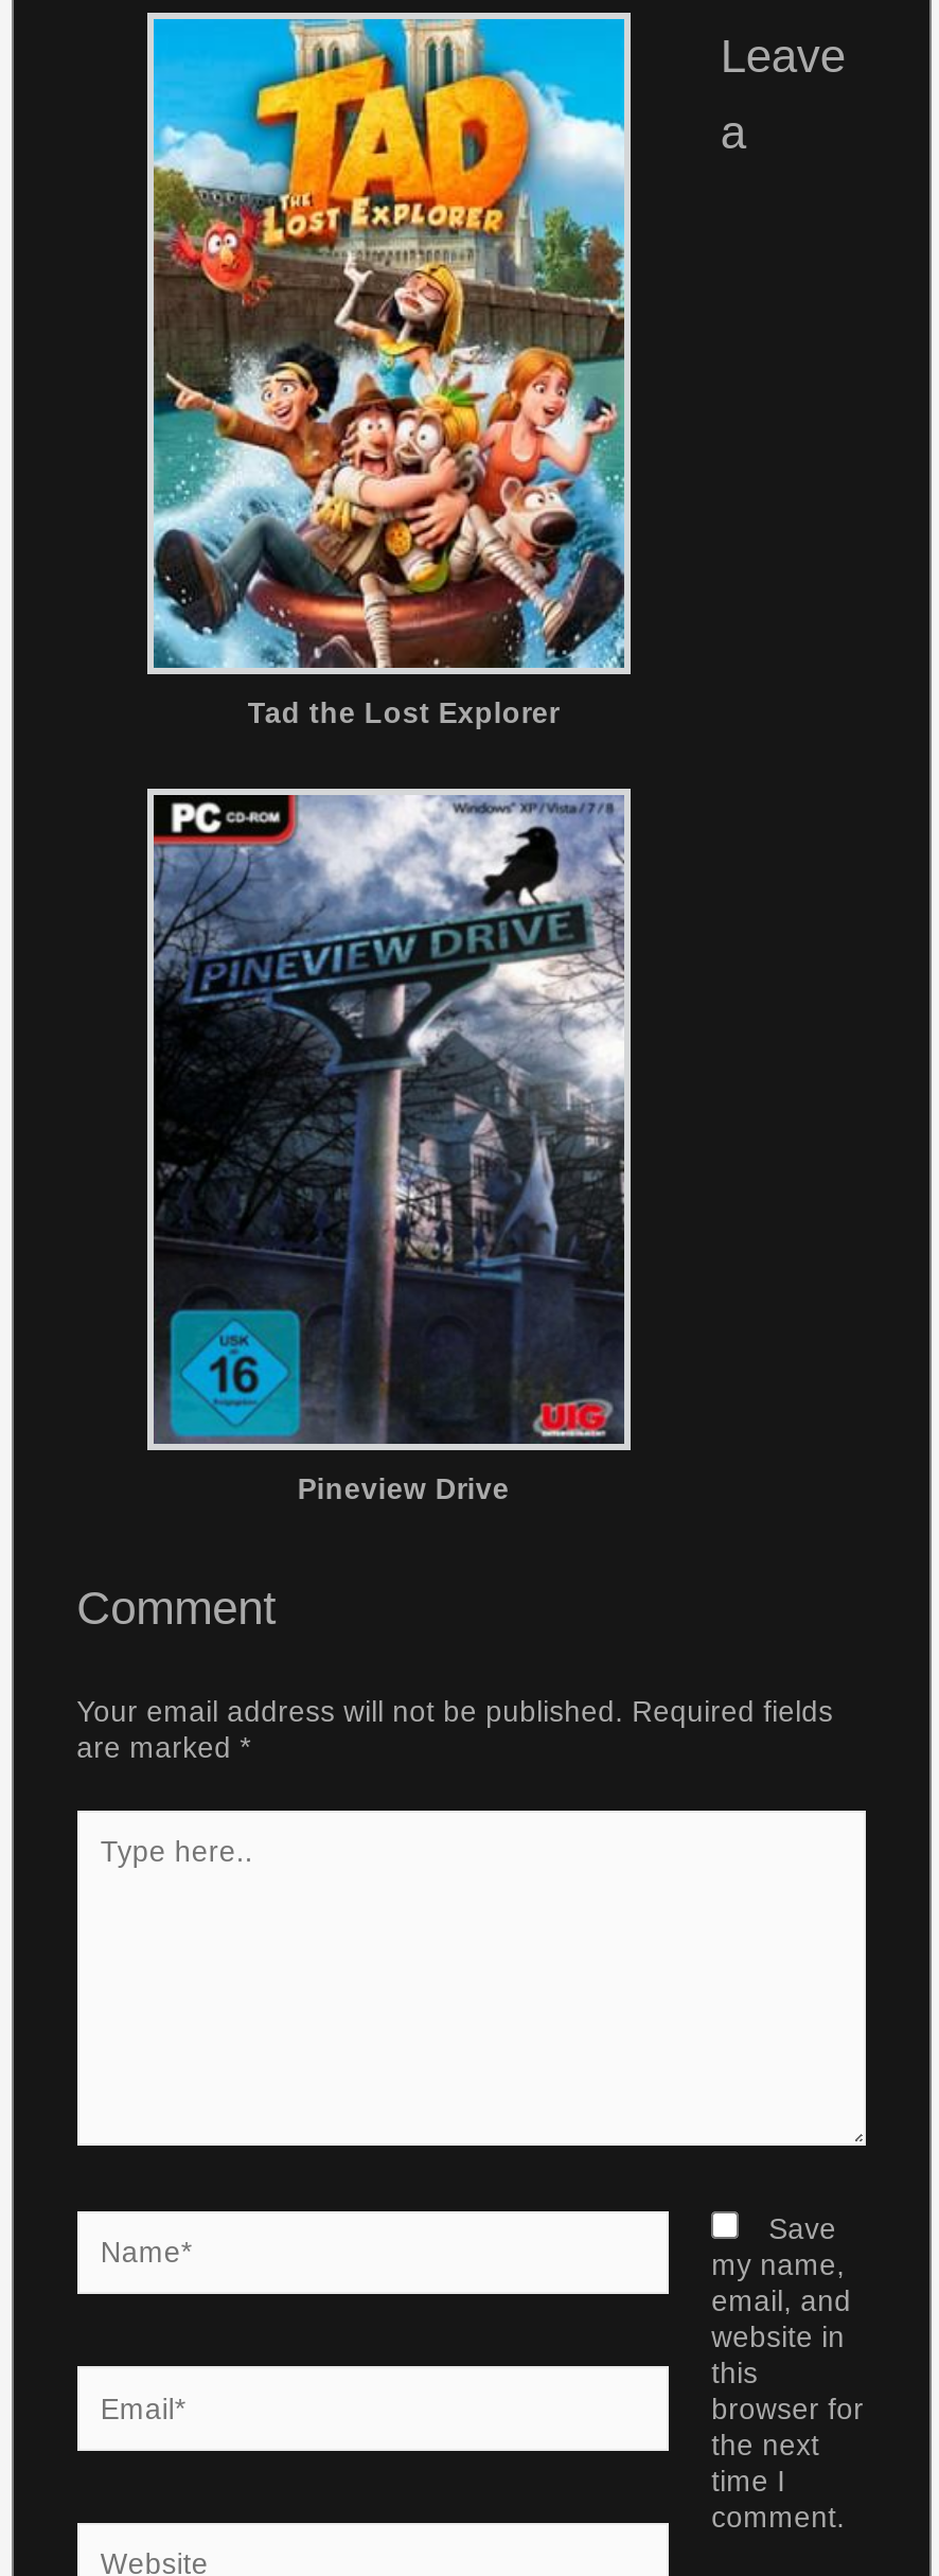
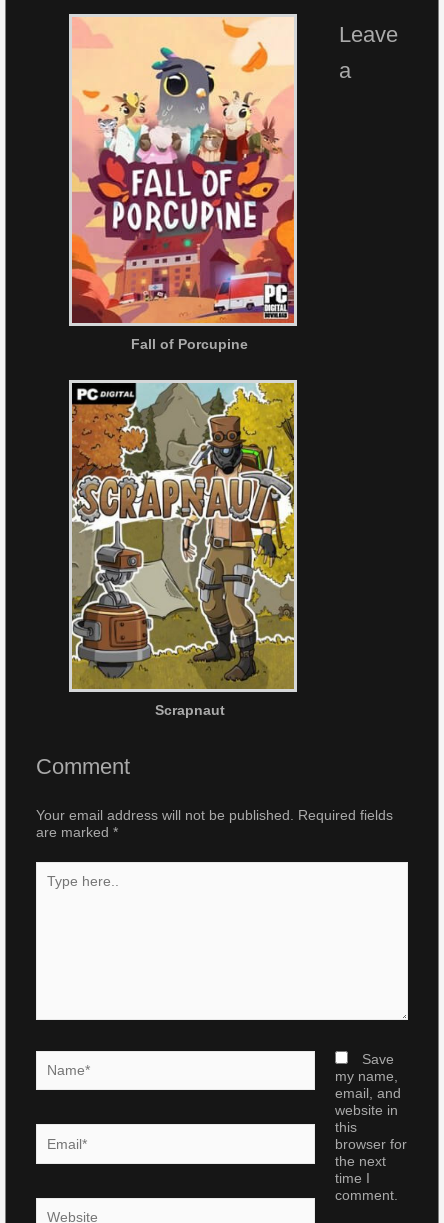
- [image]
- Tad the Lost Explorer
+ [image]
+ Fall of Porcupine

- [image]
- Pineview Drive
+ [image]
+ Scrapnaut
